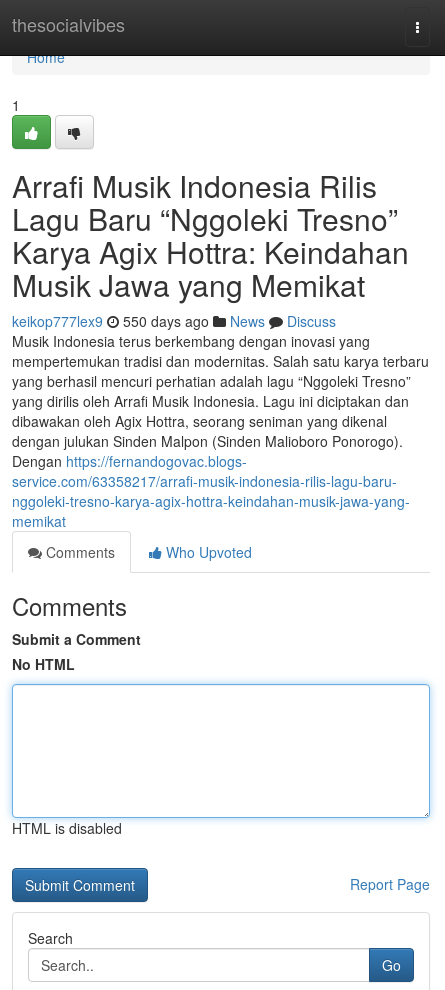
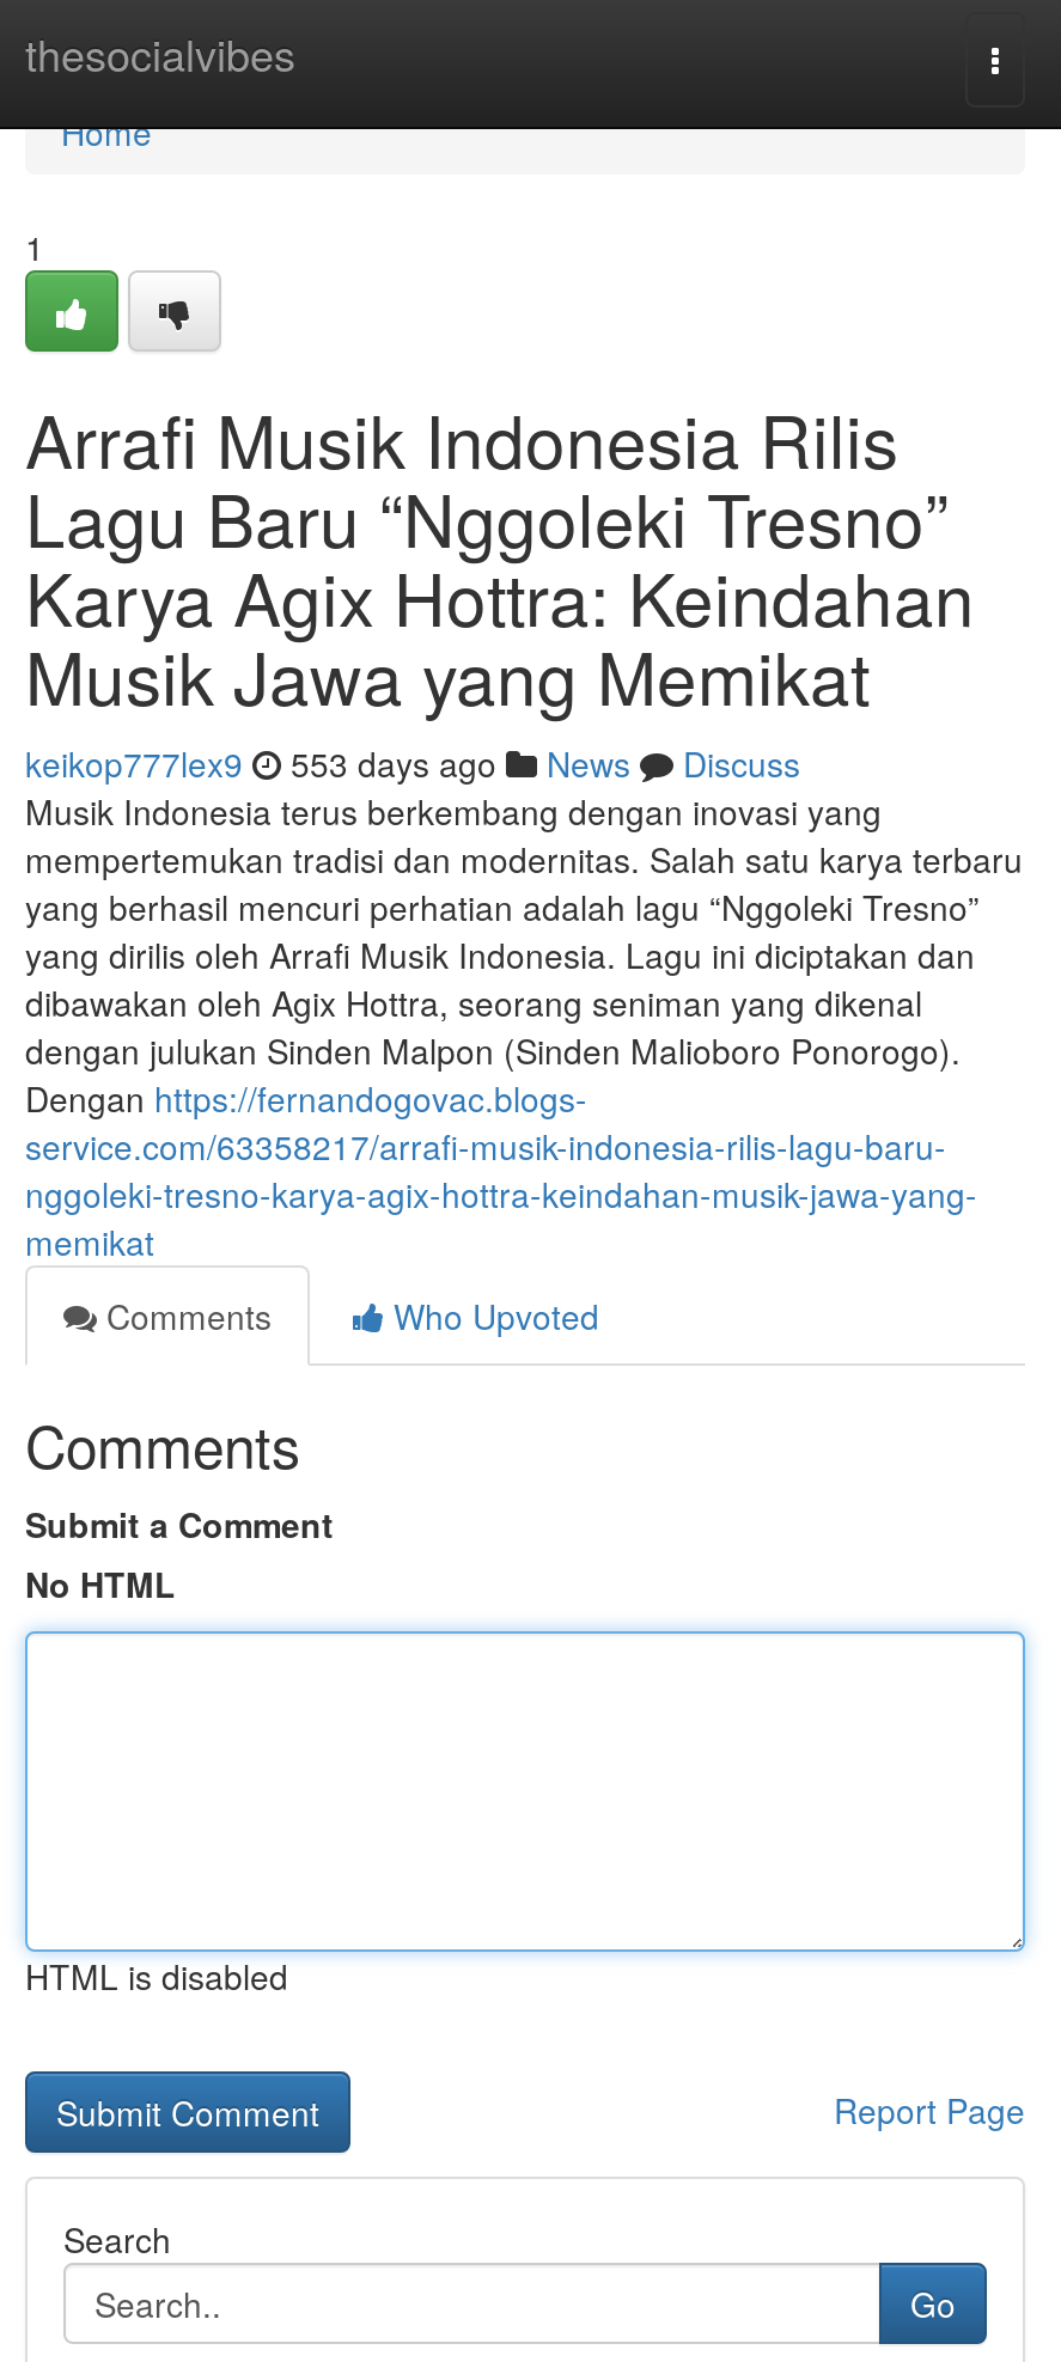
- keikop777lex9 550 days ago News Discuss
+ keikop777lex9 553 days ago News Discuss
